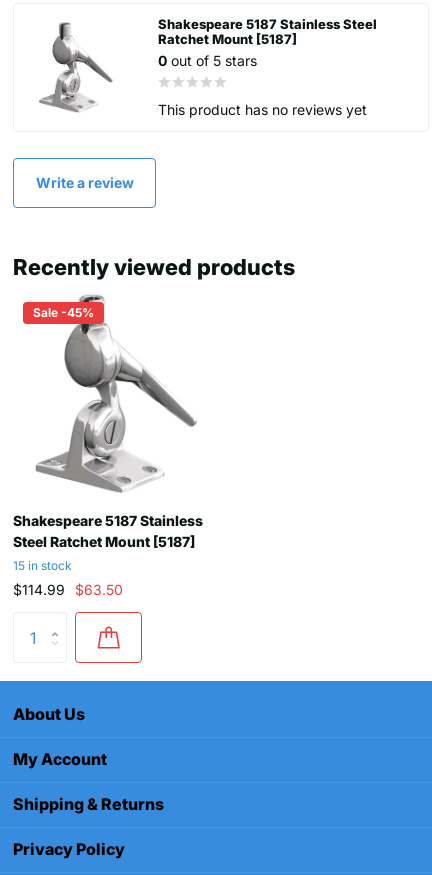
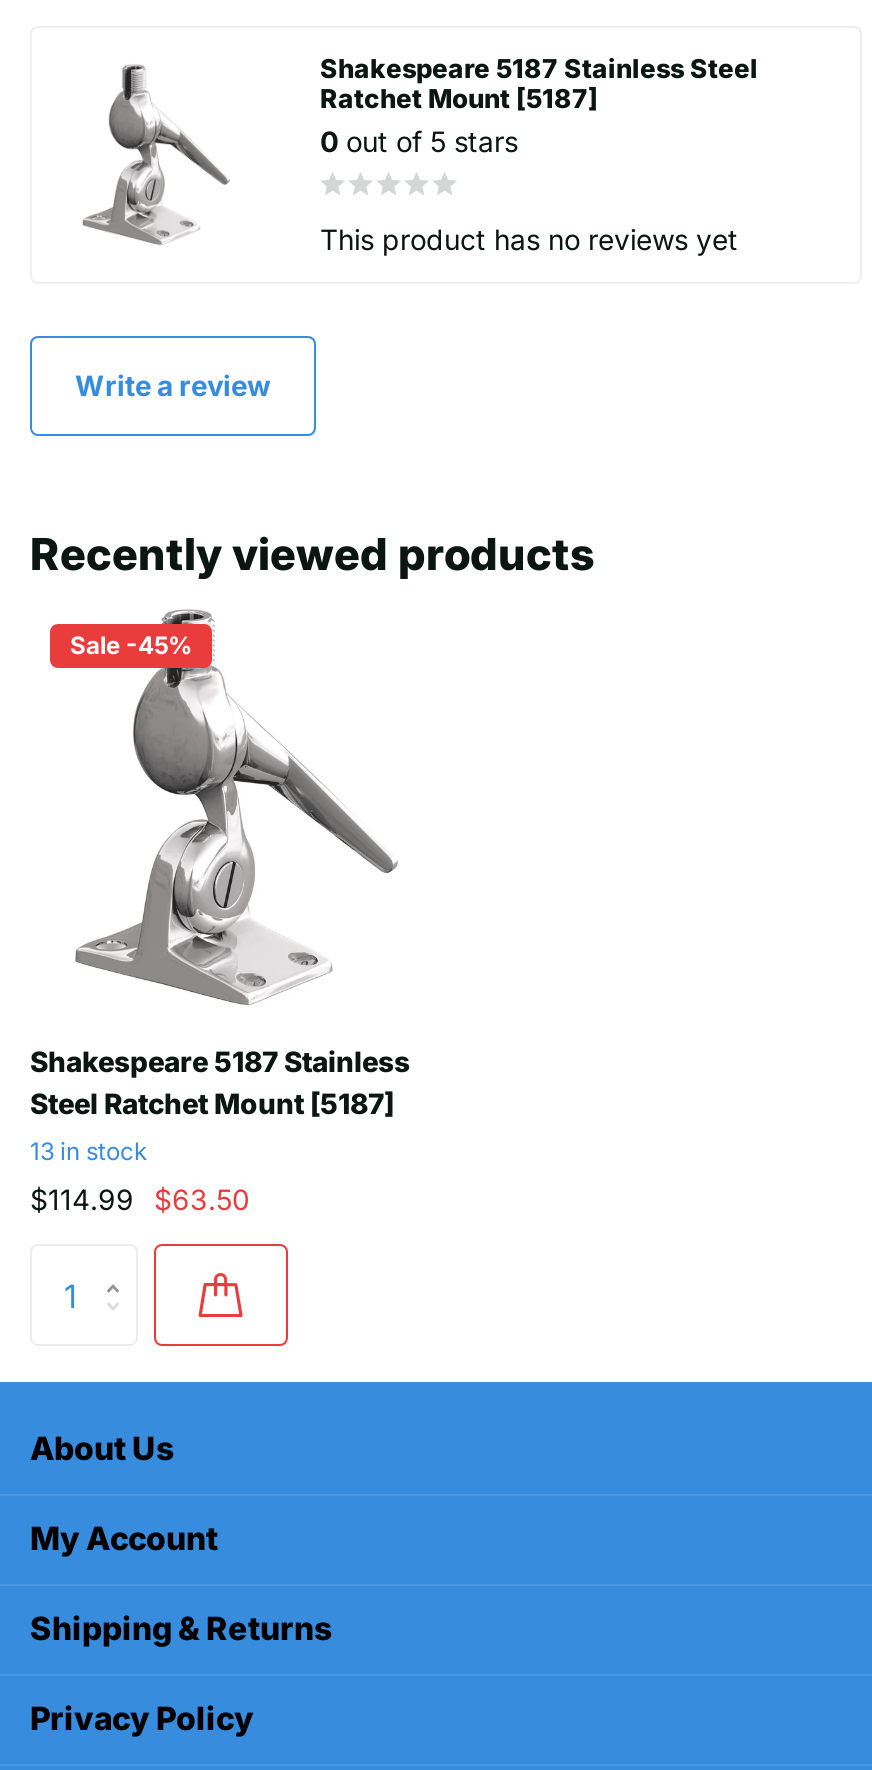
- 15 in stock
+ 13 in stock
